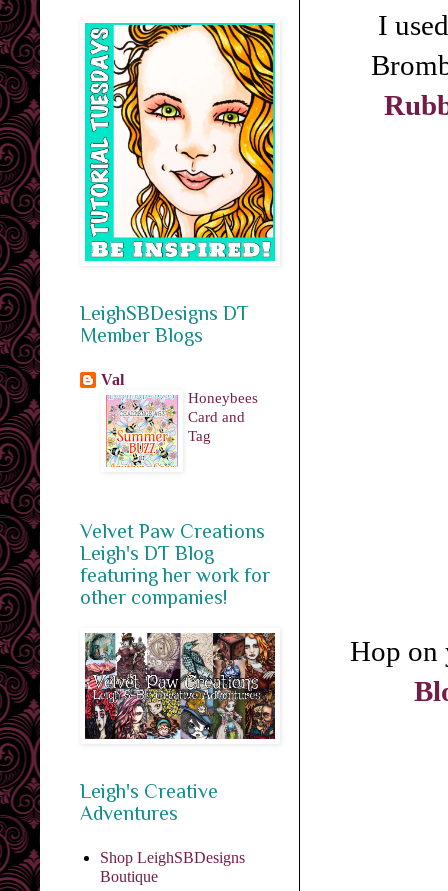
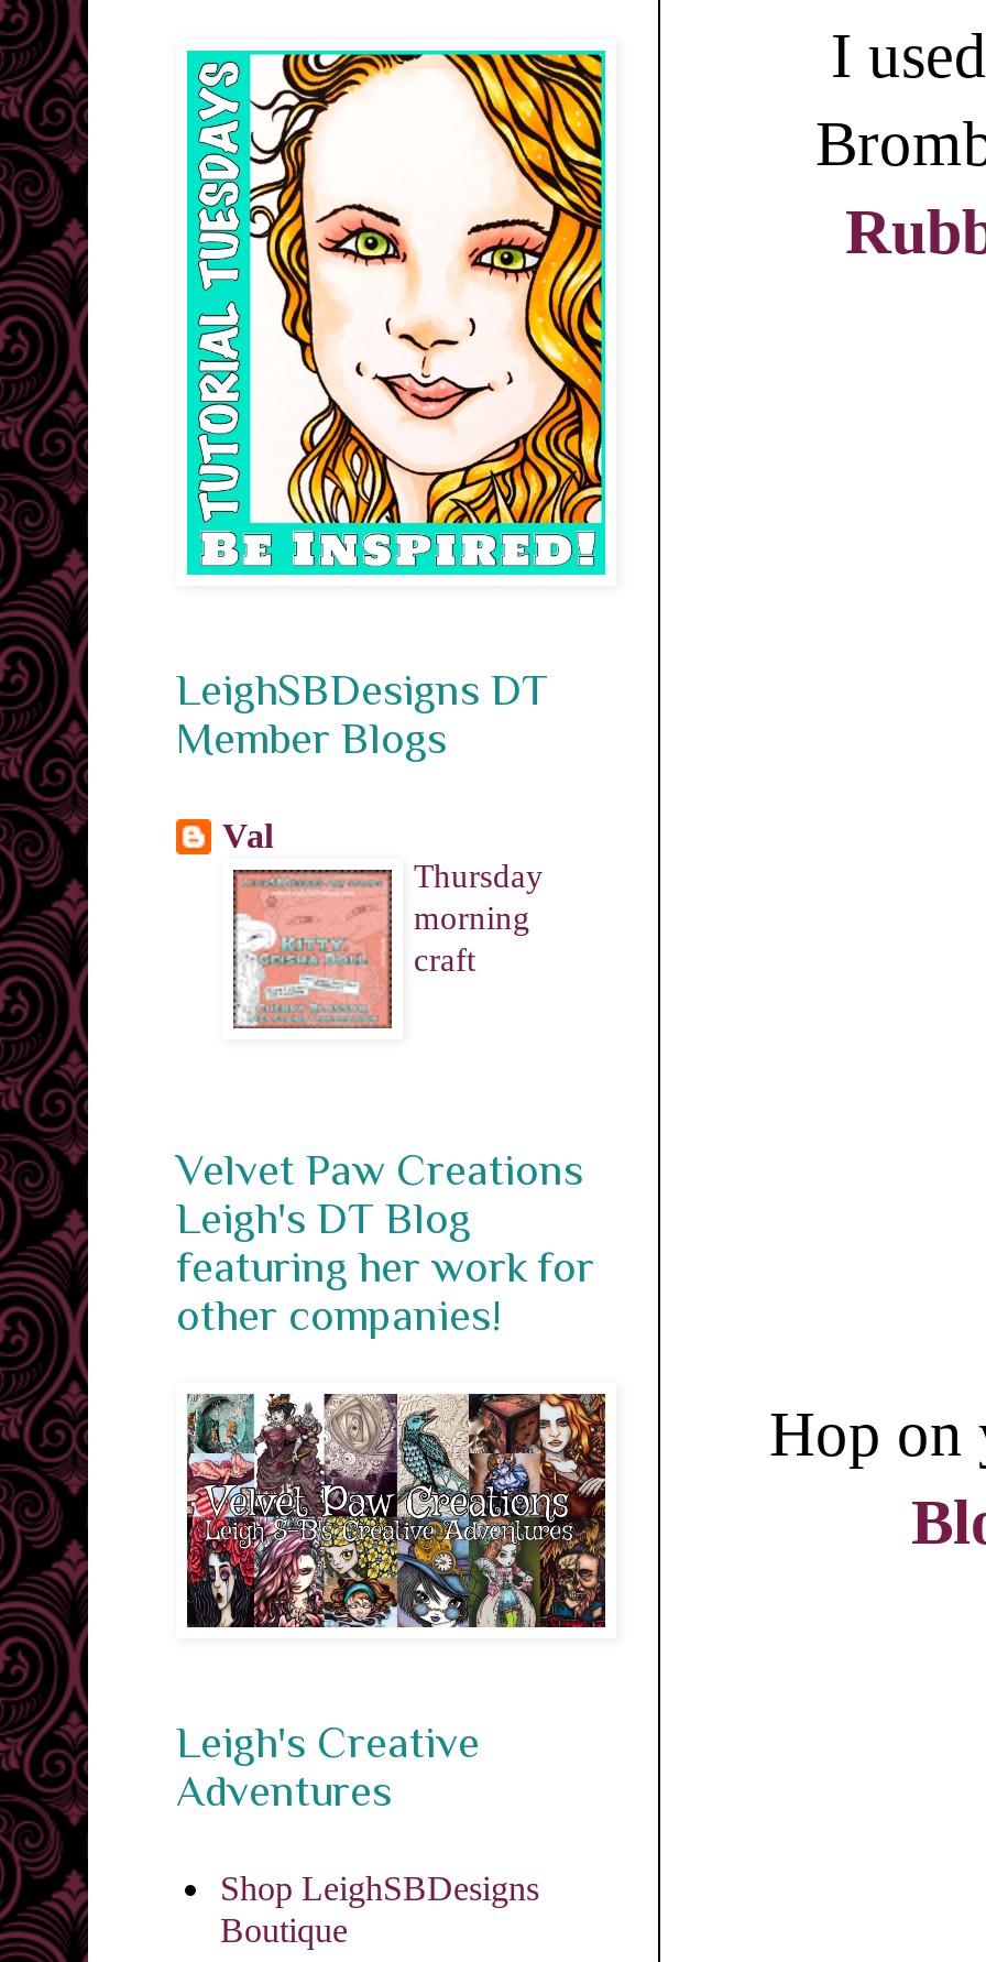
- [image]
- Honeybees
- Card and
- Tag
+ [image]
+ Thursday
+ morning
+ craft
